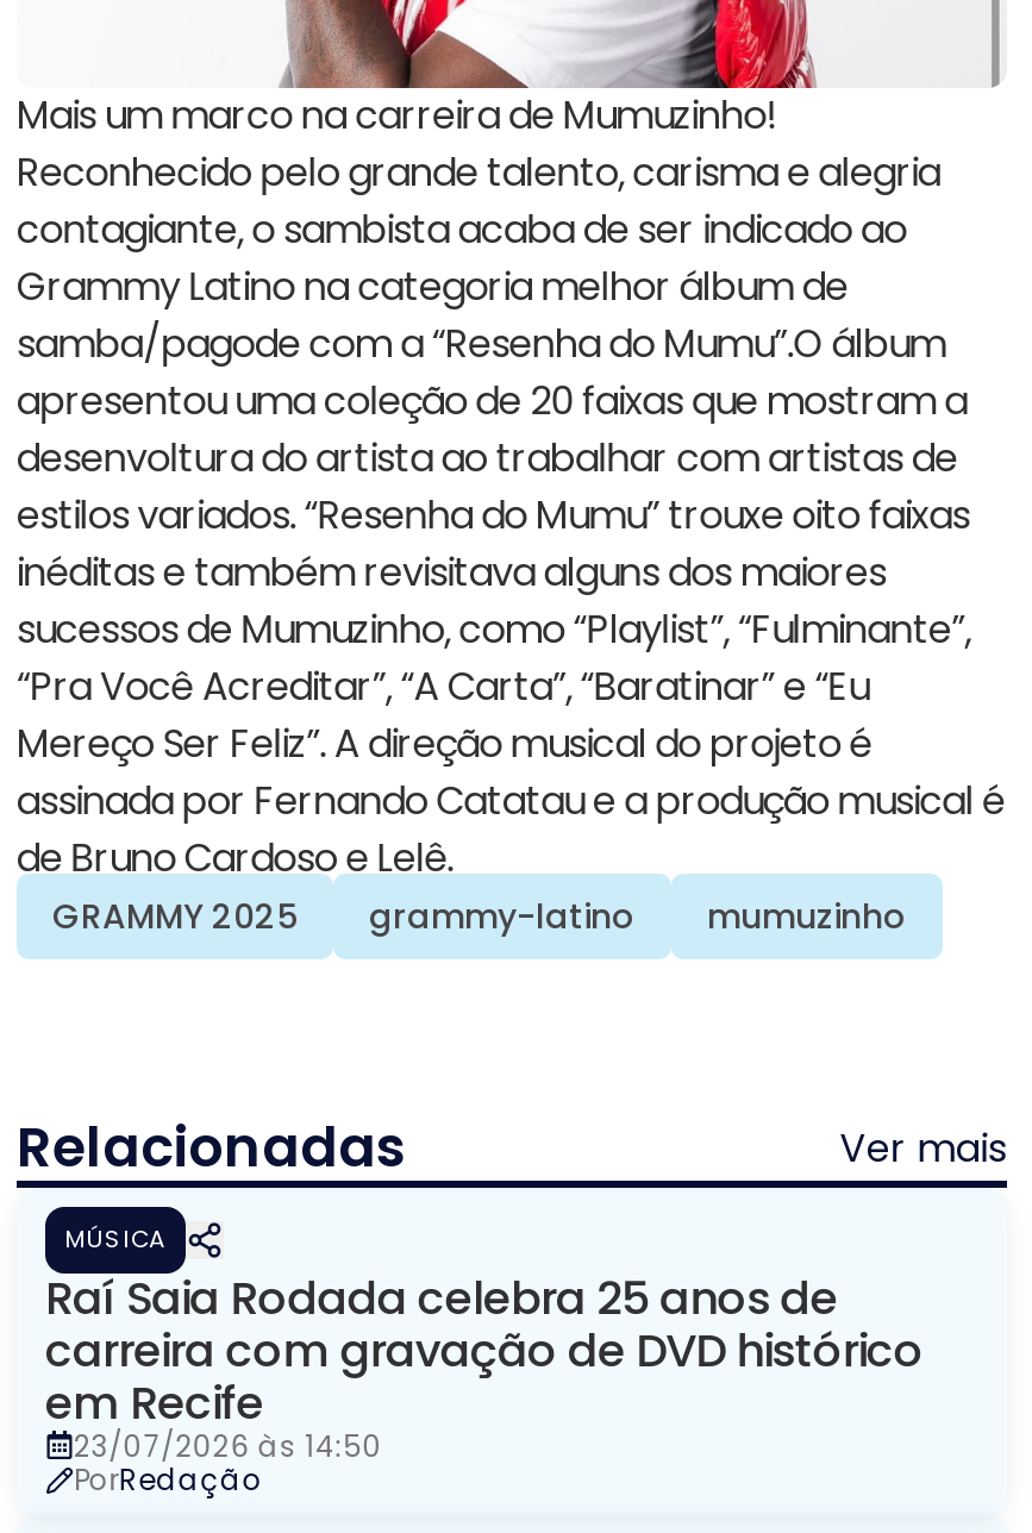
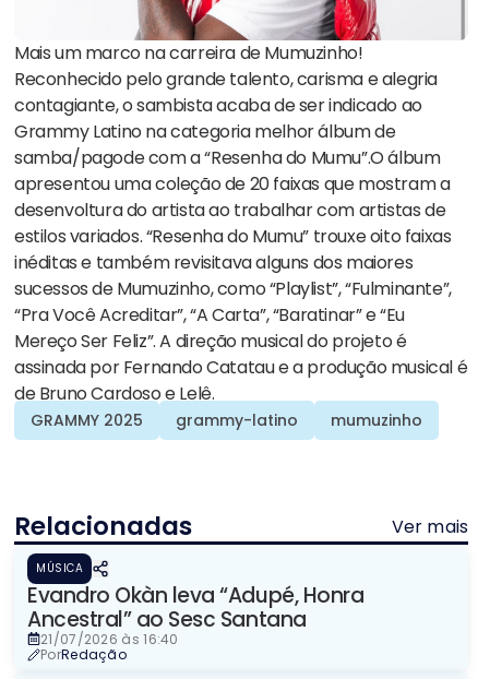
- Raí Saia Rodada celebra 25 anos de
- carreira com gravação de DVD histórico
- em Recife
- 23/07/2026 às 14:50
+ Evandro Okàn leva “Adupé, Honra
+ Ancestral” ao Sesc Santana
+ 21/07/2026 às 16:40
